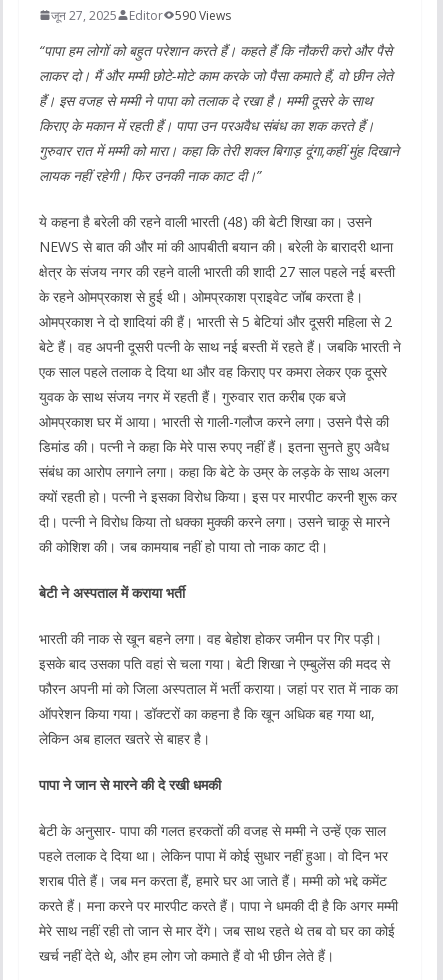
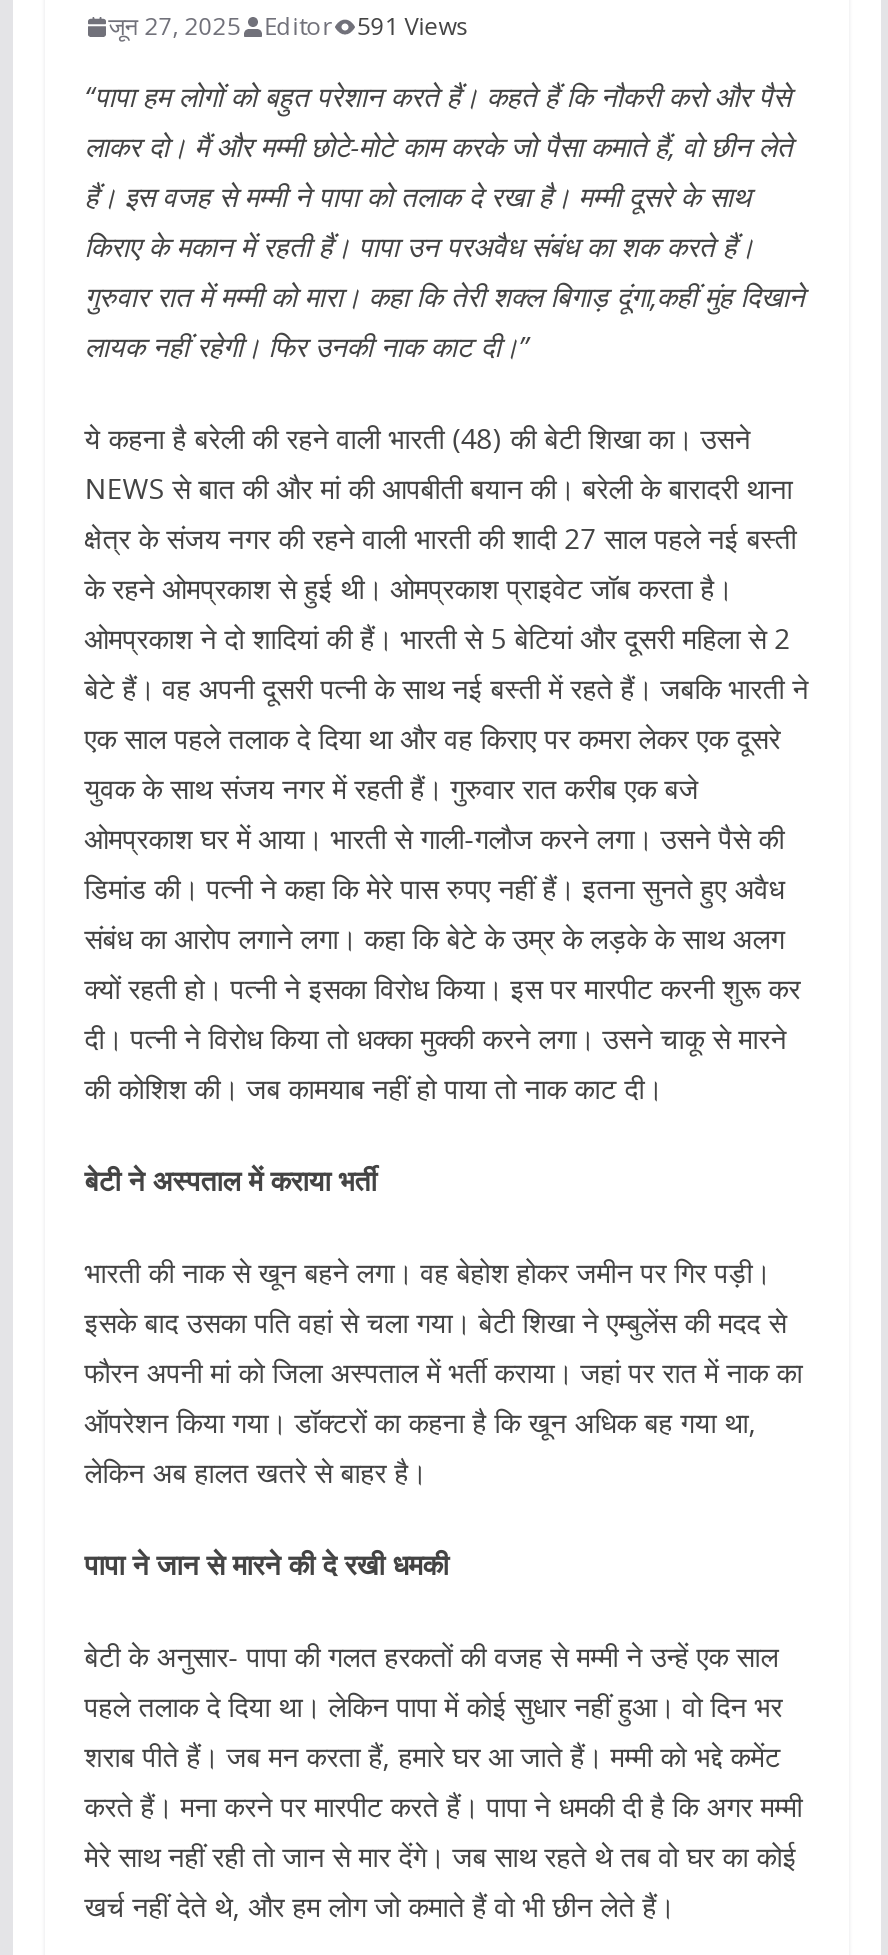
- जून 27, 2025 Editor 590 Views
+ जून 27, 2025 Editor 591 Views
